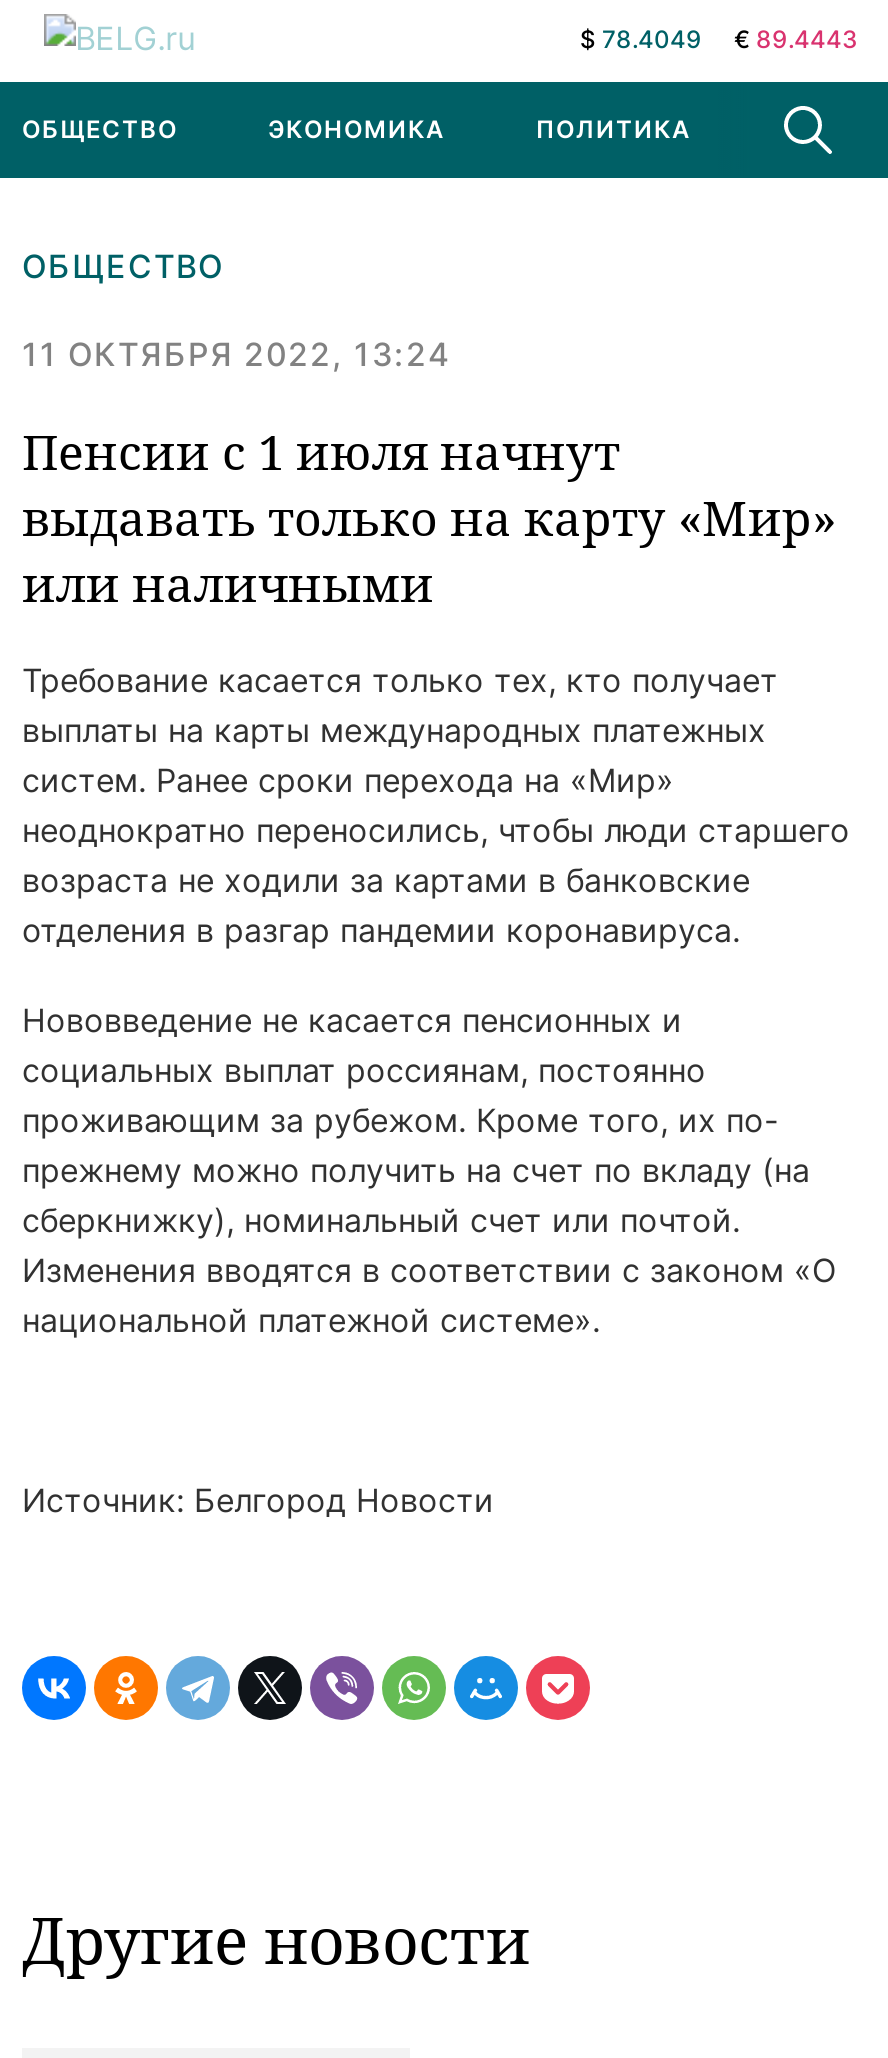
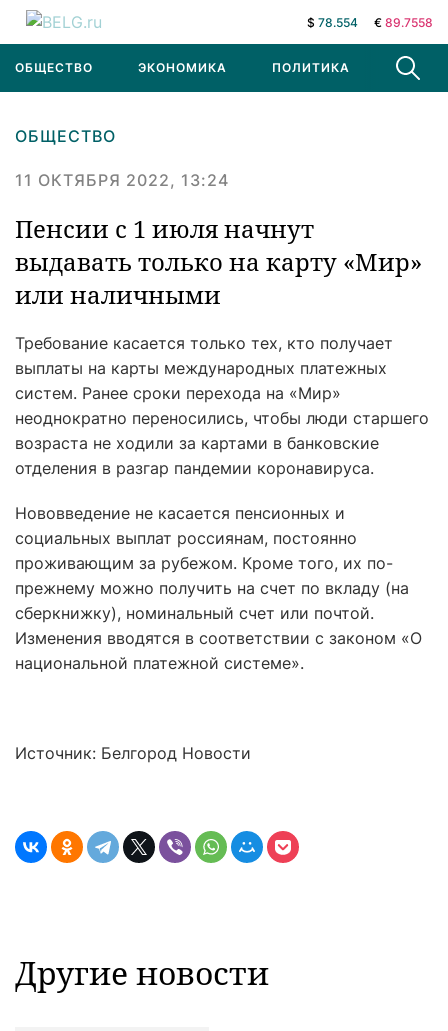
- $78.4049
+ $78.554

- €89.4443
+ €89.7558
